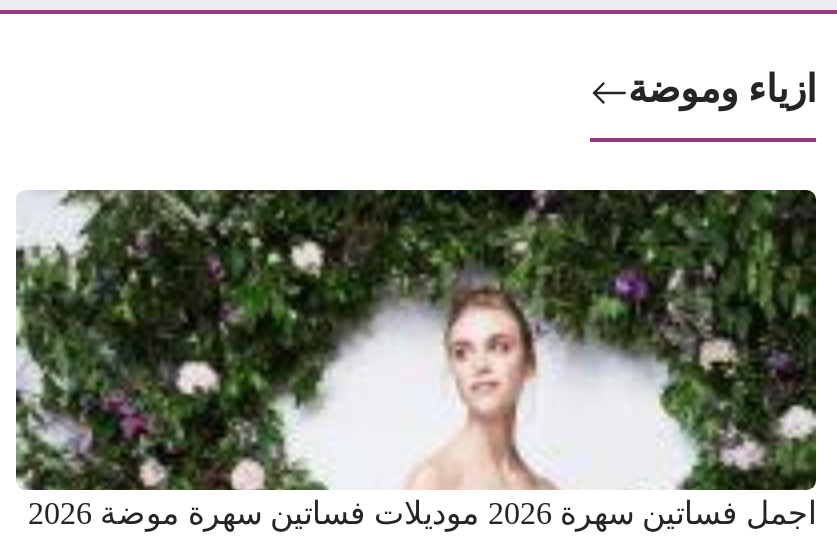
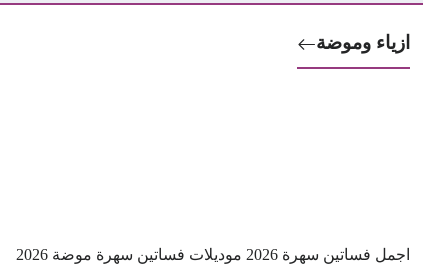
- [image]
